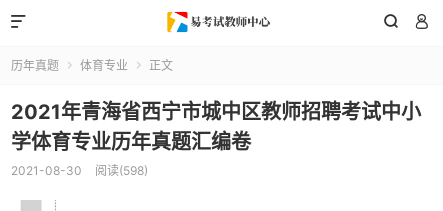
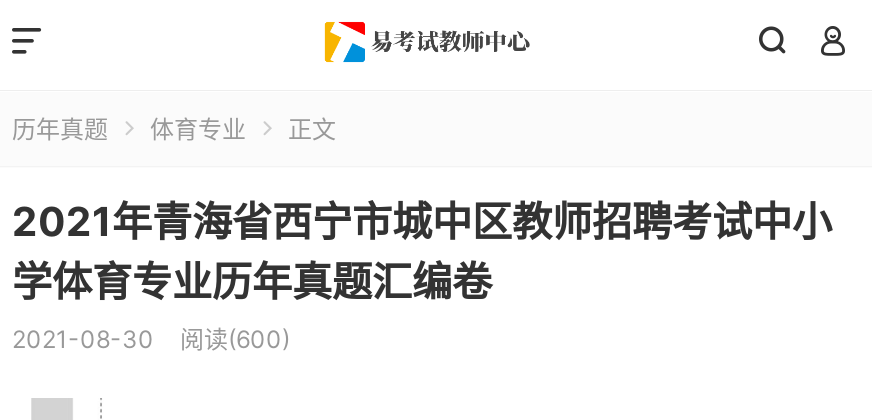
- 2021-08-30 阅读(598)
+ 2021-08-30 阅读(600)
